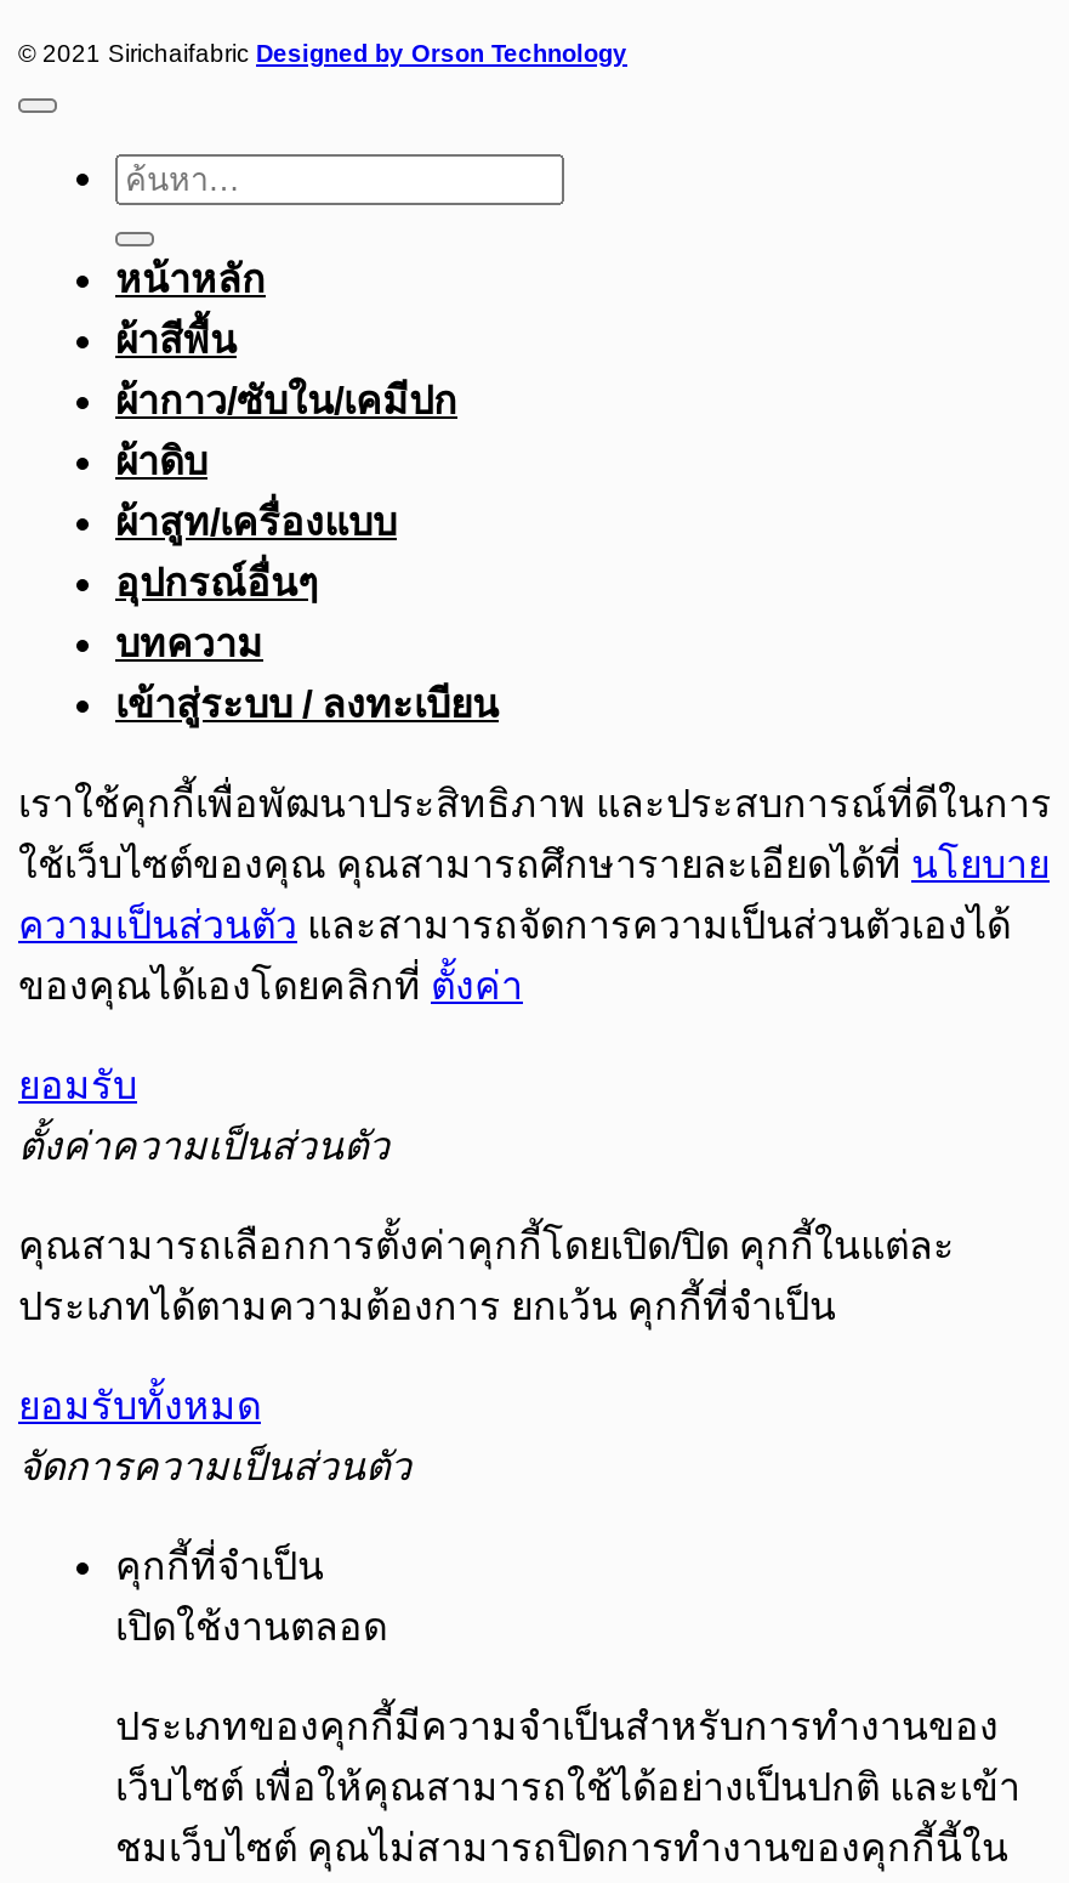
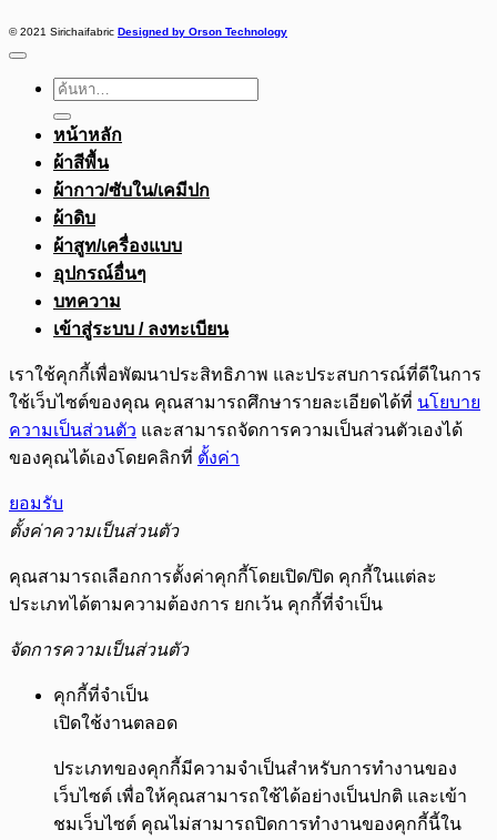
- ยอมรับทั้งหมด
